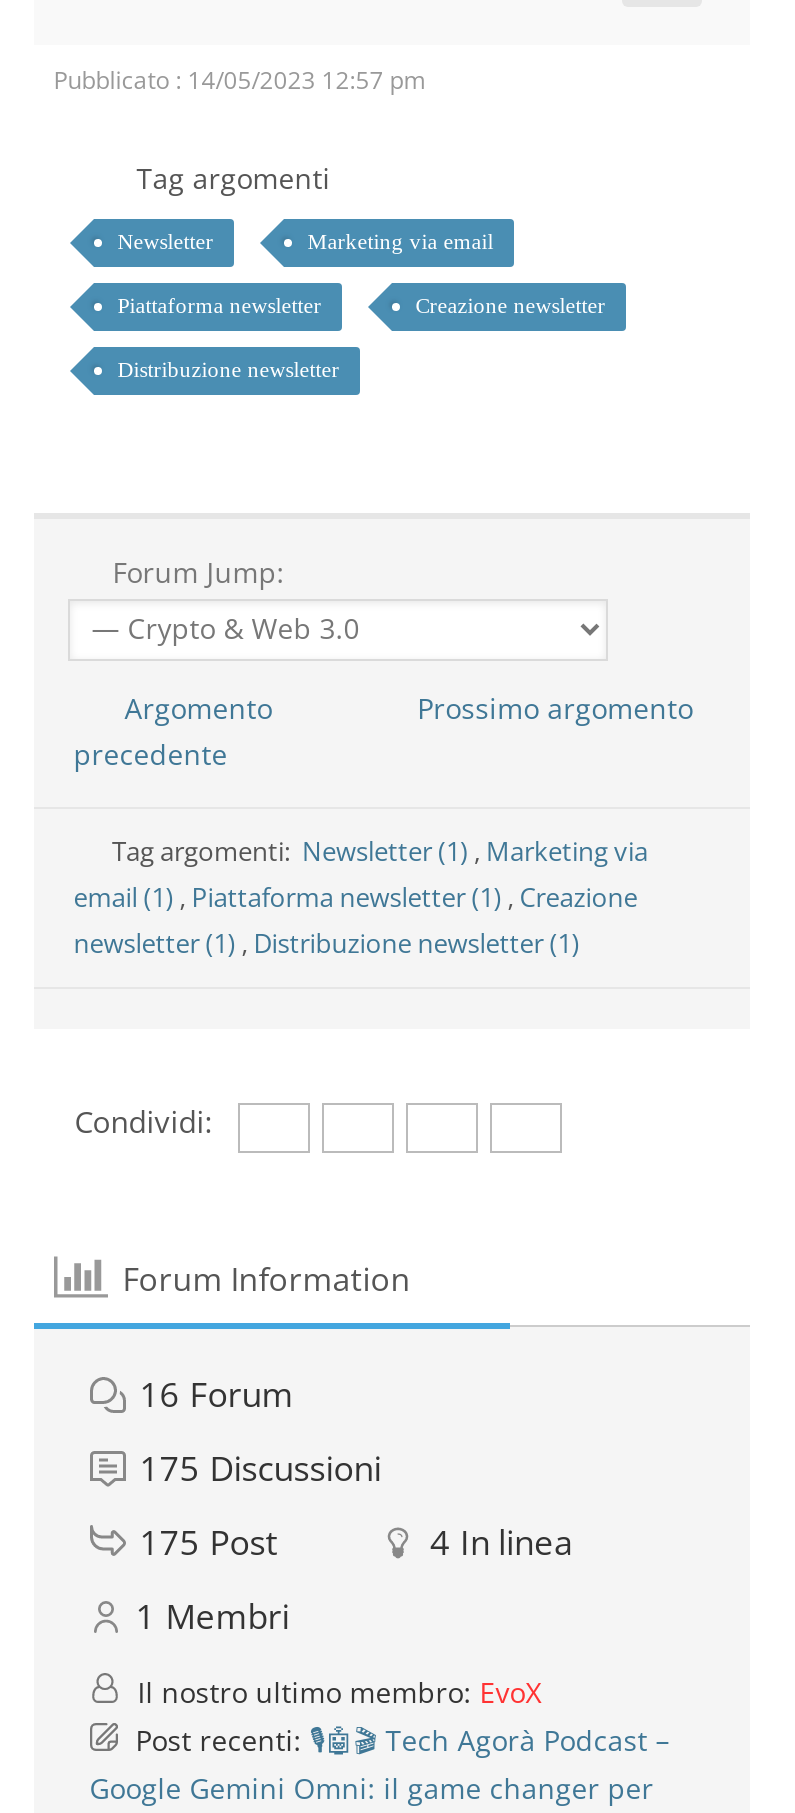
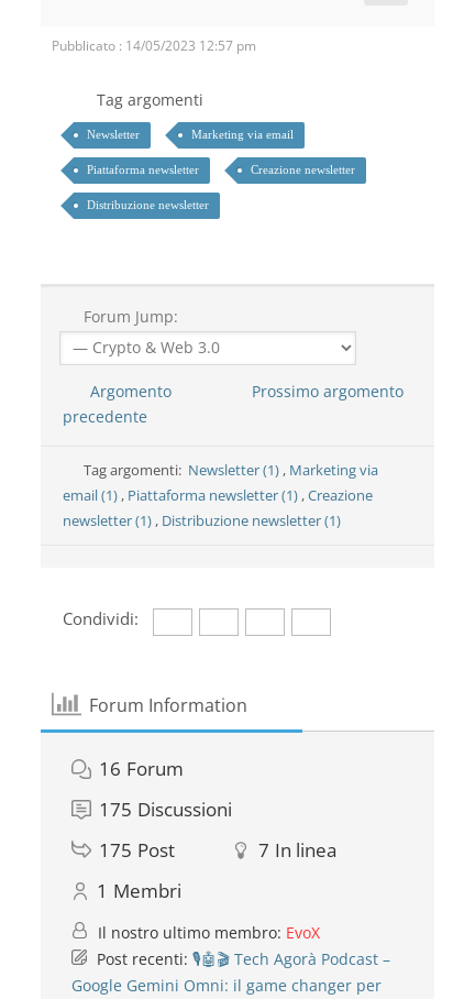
- 4 In linea
+ 7 In linea
